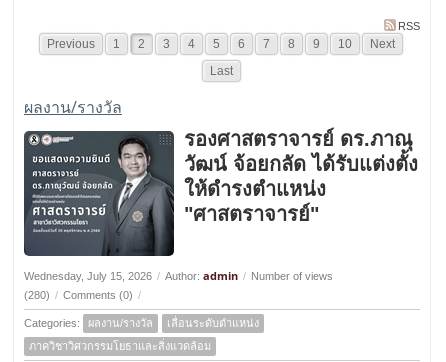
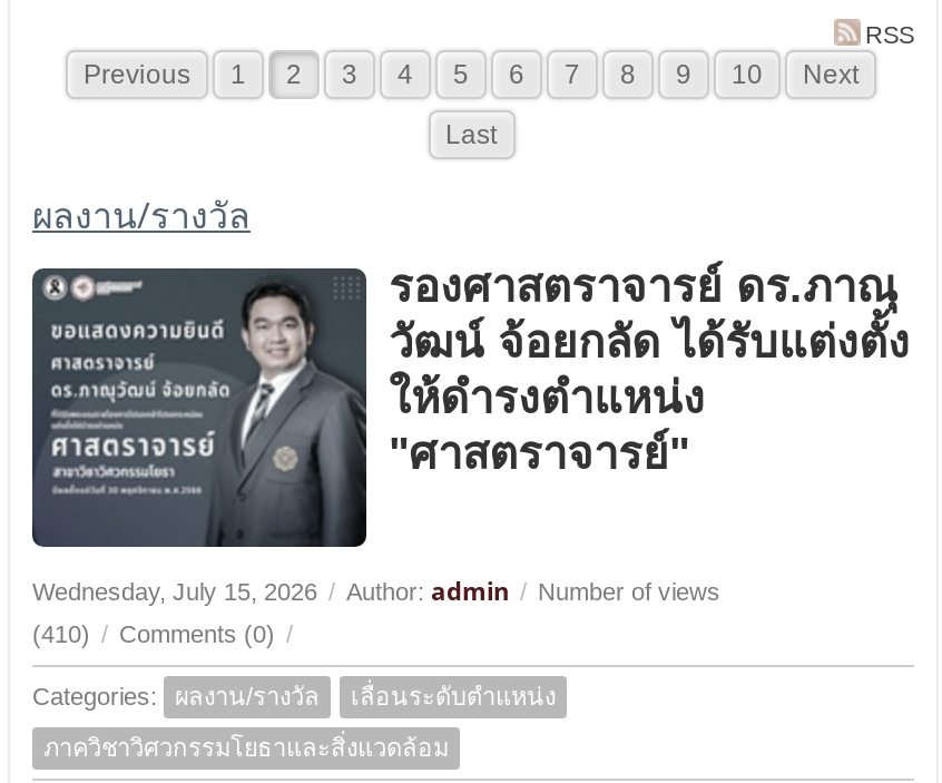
- (280) / Comments (0) /
+ (410) / Comments (0) /
